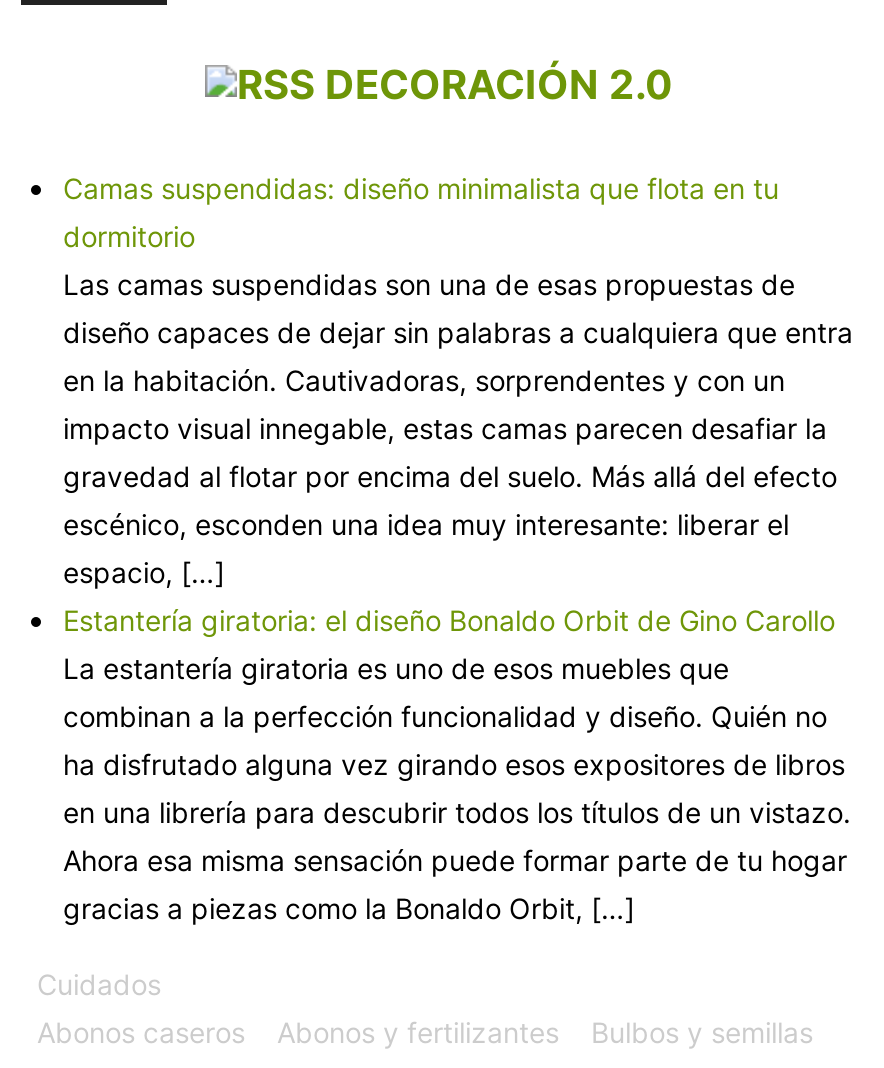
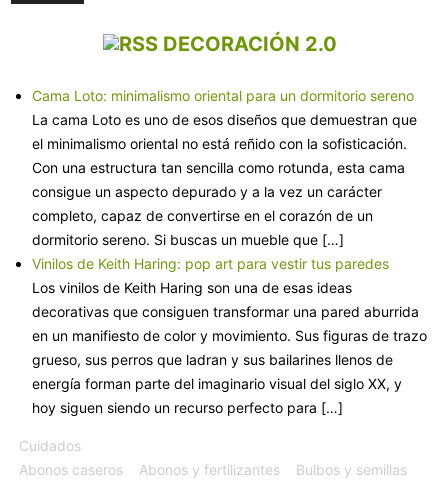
- Camas suspendidas: diseño minimalista que flota en tu
- dormitorio
- Las camas suspendidas son una de esas propuestas de
- diseño capaces de dejar sin palabras a cualquiera que entra
- en la habitación. Cautivadoras, sorprendentes y con un
- impacto visual innegable, estas camas parecen desafiar la
- gravedad al flotar por encima del suelo. Más allá del efecto
- escénico, esconden una idea muy interesante: liberar el
- espacio, […]
- Estantería giratoria: el diseño Bonaldo Orbit de Gino Carollo
- La estantería giratoria es uno de esos muebles que
- combinan a la perfección funcionalidad y diseño. Quién no
- ha disfrutado alguna vez girando esos expositores de libros
- en una librería para descubrir todos los títulos de un vistazo.
- Ahora esa misma sensación puede formar parte de tu hogar
- gracias a piezas como la Bonaldo Orbit, […]
+ Cama Loto: minimalismo oriental para un dormitorio sereno
+ La cama Loto es uno de esos diseños que demuestran que
+ el minimalismo oriental no está reñido con la sofisticación.
+ Con una estructura tan sencilla como rotunda, esta cama
+ consigue un aspecto depurado y a la vez un carácter
+ completo, capaz de convertirse en el corazón de un
+ dormitorio sereno. Si buscas un mueble que […]
+ Vinilos de Keith Haring: pop art para vestir tus paredes
+ Los vinilos de Keith Haring son una de esas ideas
+ decorativas que consiguen transformar una pared aburrida
+ en un manifiesto de color y movimiento. Sus figuras de trazo
+ grueso, sus perros que ladran y sus bailarines llenos de
+ energía forman parte del imaginario visual del siglo XX, y
+ hoy siguen siendo un recurso perfecto para […]
